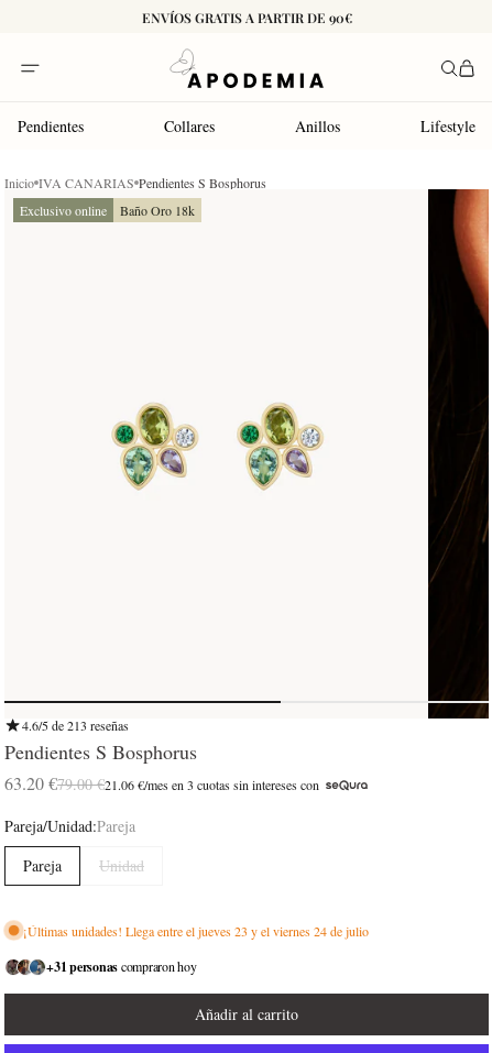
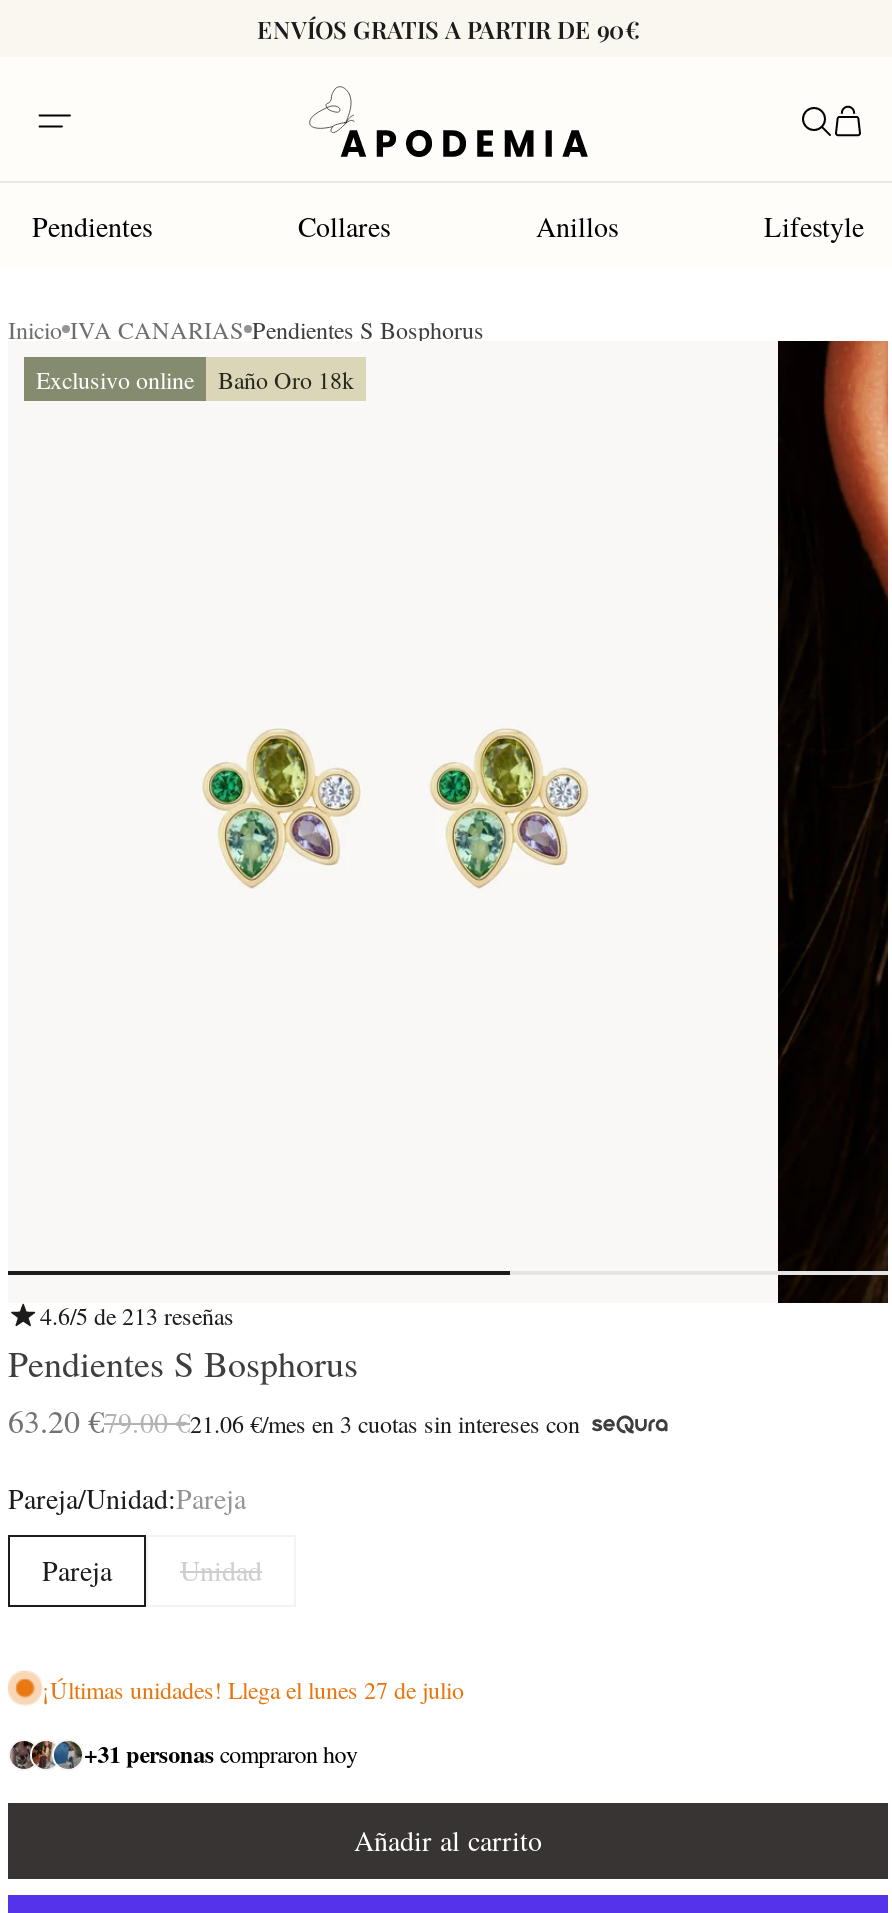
- ¡Últimas unidades! Llega entre el jueves 23 y el viernes 24 de julio
+ ¡Últimas unidades! Llega el lunes 27 de julio
